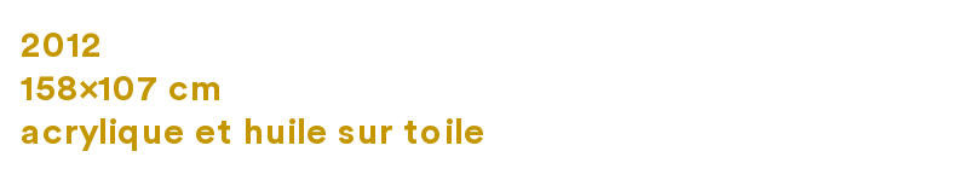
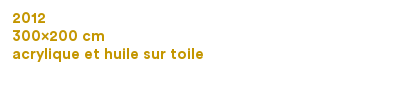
- 158×107 cm
+ 300×200 cm
